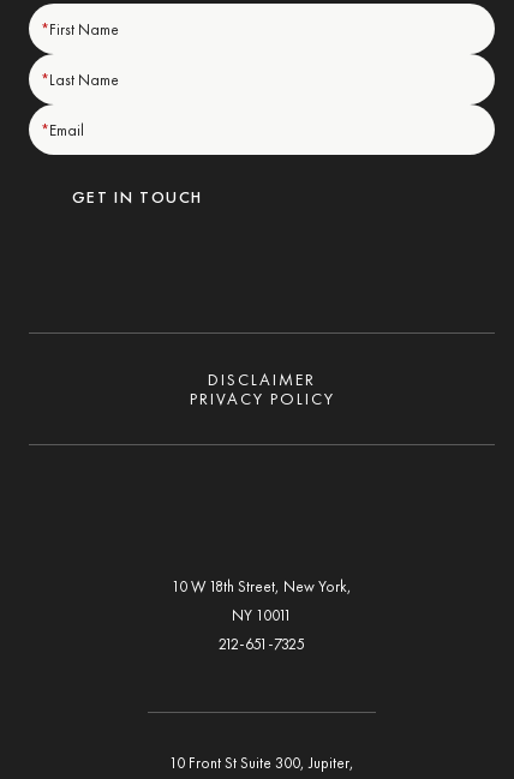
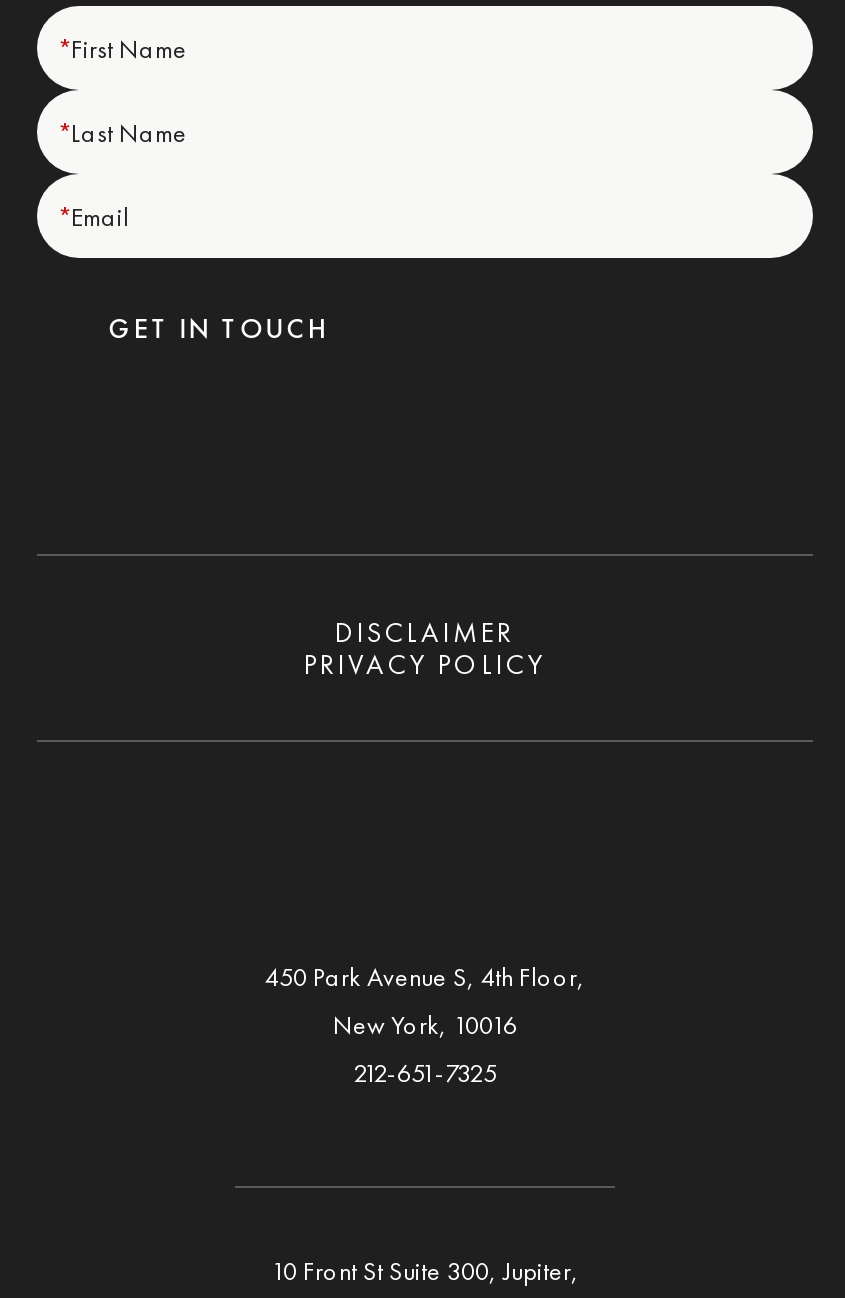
- 10 W 18th Street, New York,
- NY 10011
+ 450 Park Avenue S, 4th Floor,
+ New York, 10016
